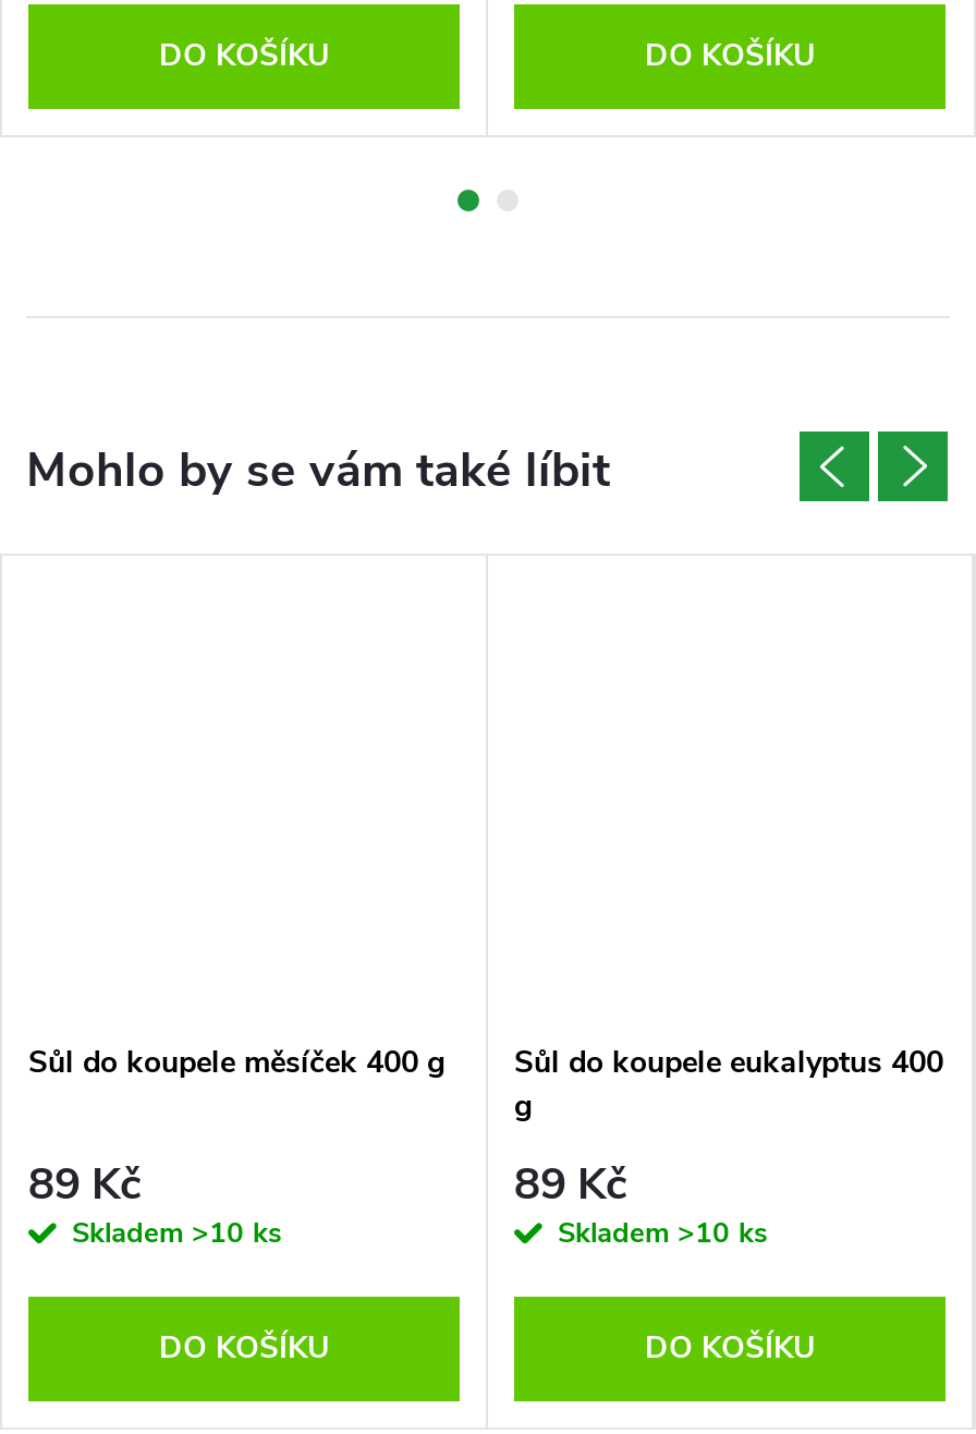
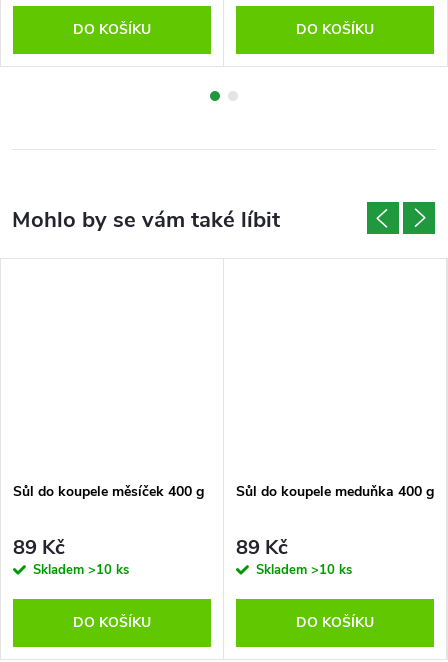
- Sůl do koupele eukalyptus 400
- g
+ Sůl do koupele meduňka 400 g
